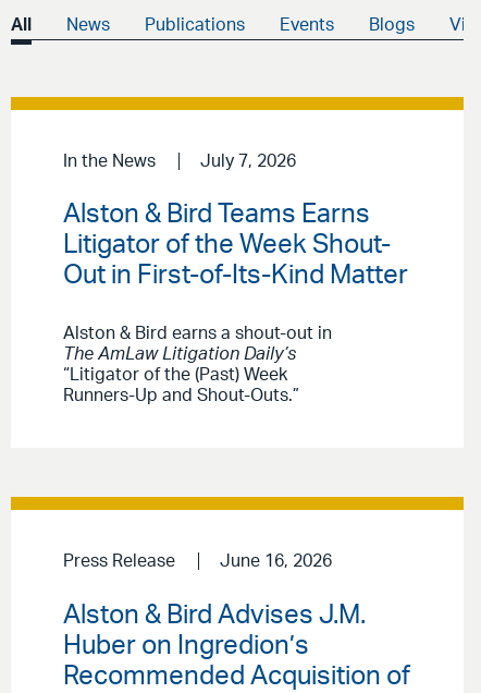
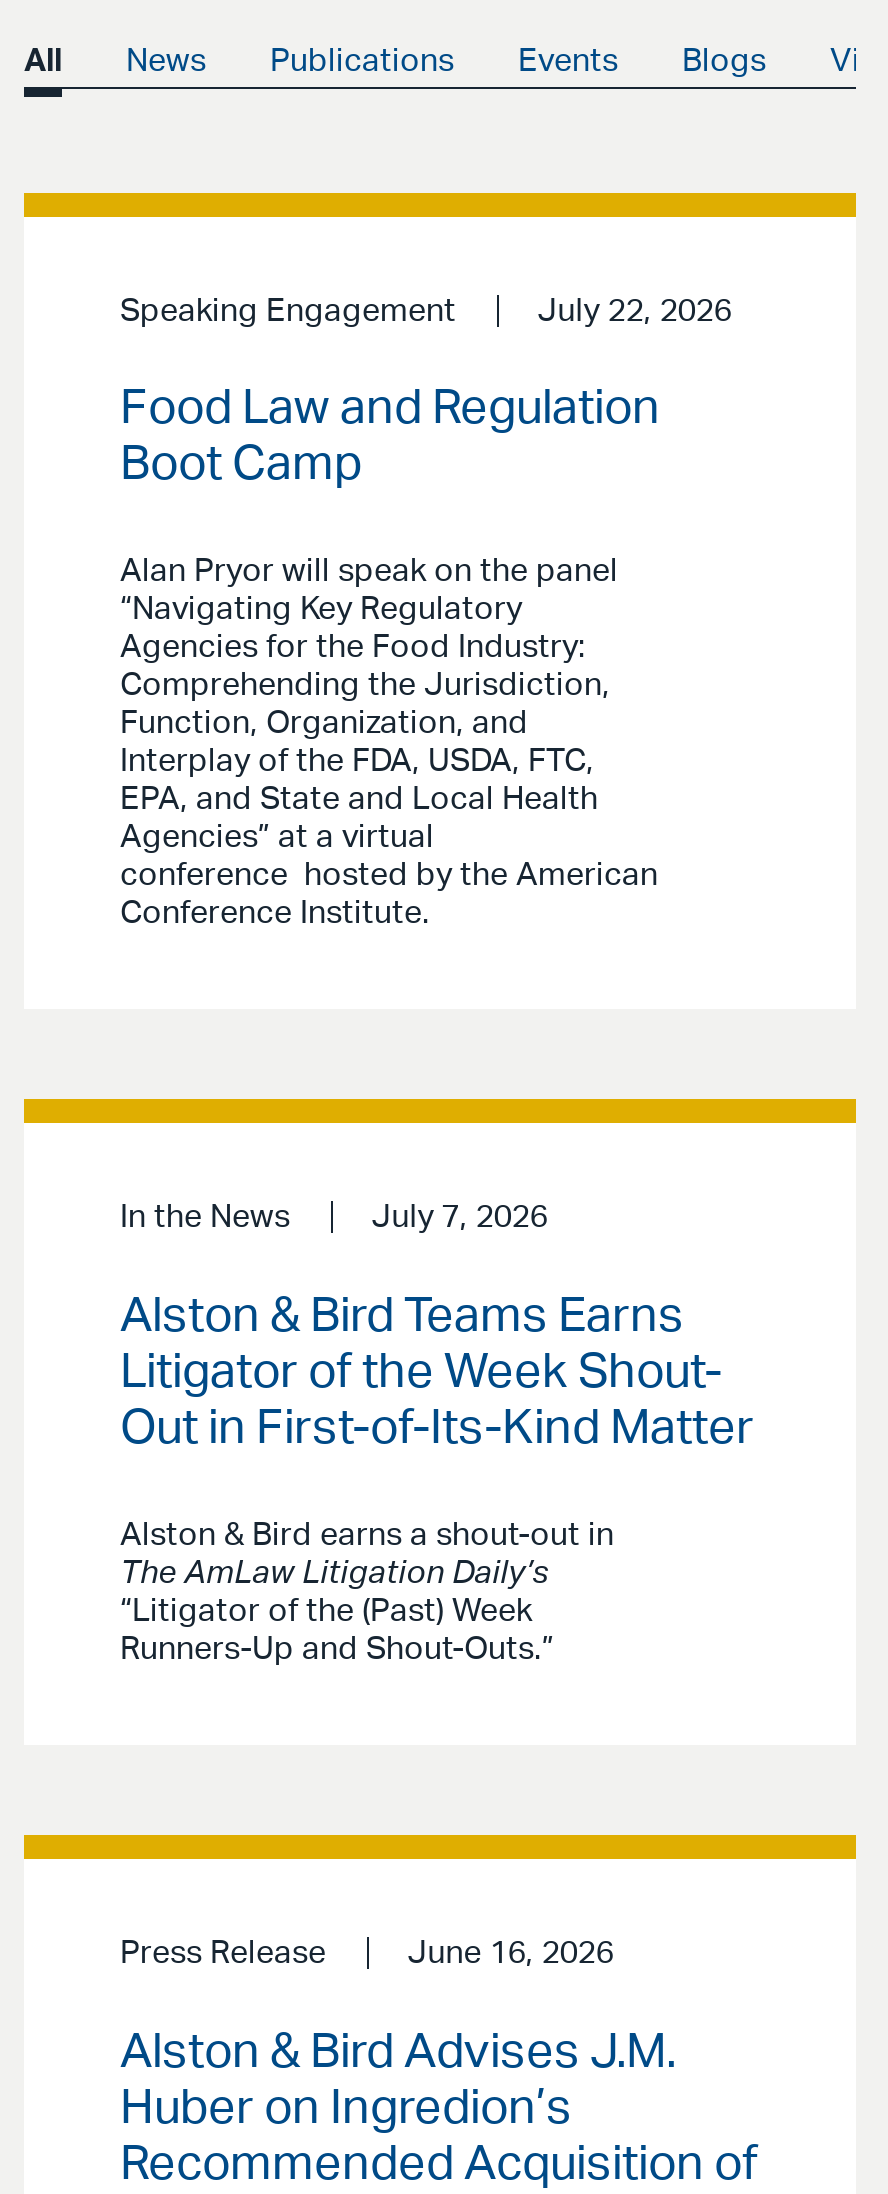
+ Speaking Engagement
+ July 22, 2026
+ Food Law and Regulation
+ Boot Camp
+ Alan Pryor will speak on the panel
+ “Navigating Key Regulatory
+ Agencies for the Food Industry:
+ Comprehending the Jurisdiction,
+ Function, Organization, and
+ Interplay of the FDA, USDA, FTC,
+ EPA, and State and Local Health
+ Agencies” at a virtual
+ conference hosted by the American
+ Conference Institute.
